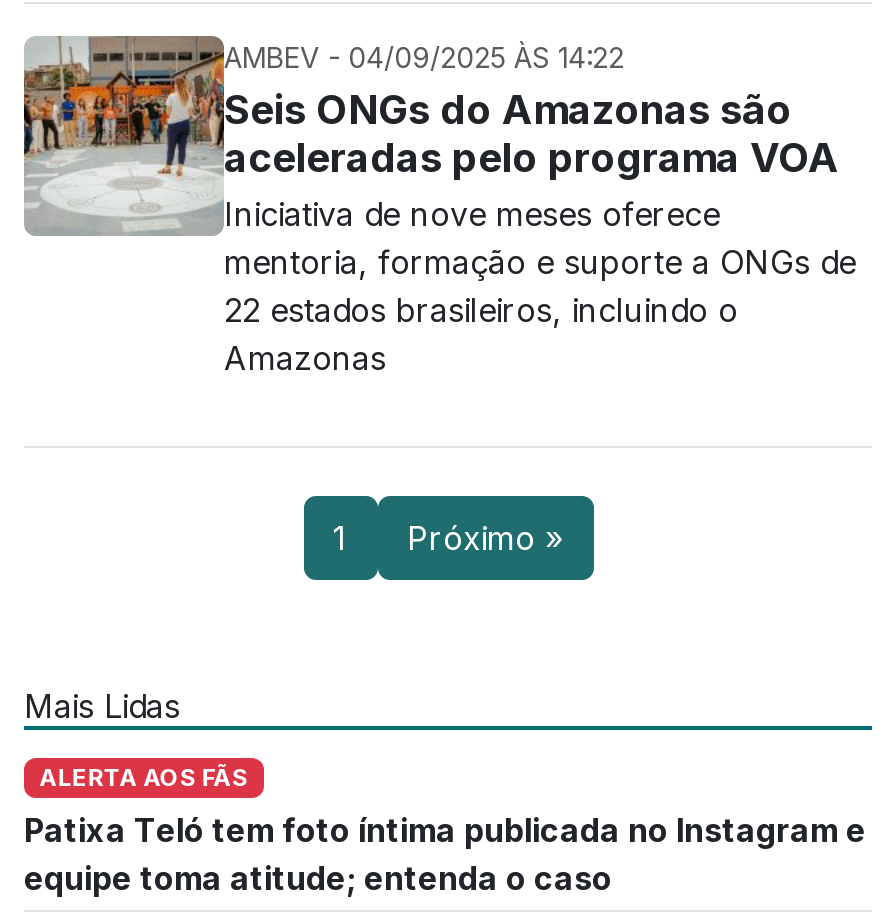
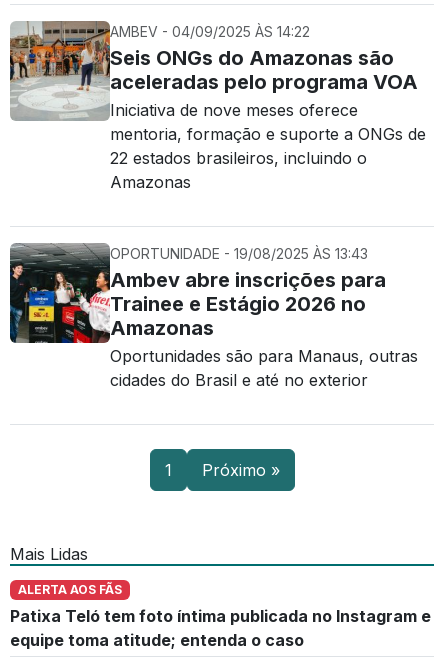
+ [image]
+ OPORTUNIDADE - 19/08/2025 ÀS 13:43
+ Ambev abre inscrições para
+ Trainee e Estágio 2026 no
+ Amazonas
+ Oportunidades são para Manaus, outras
+ cidades do Brasil e até no exterior
